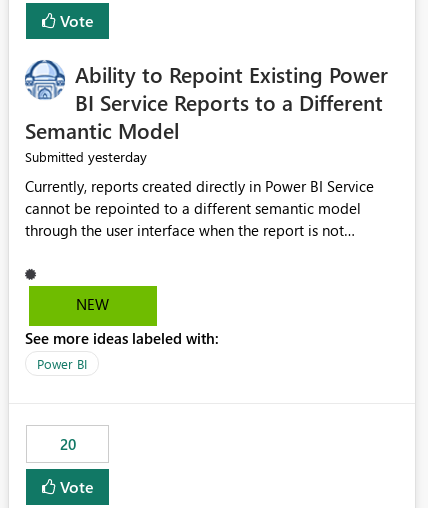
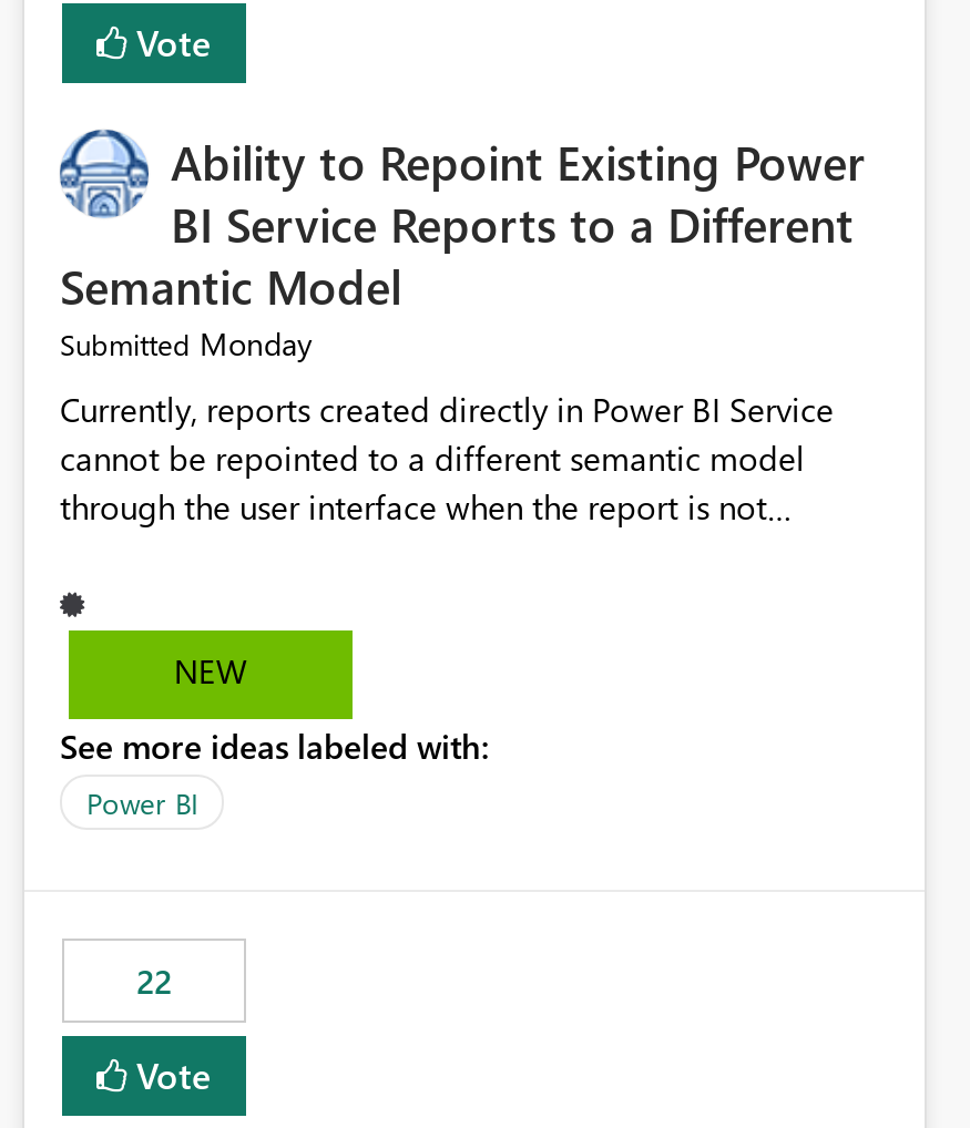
- Submitted yesterday
+ Submitted Monday

- 20
+ 22
